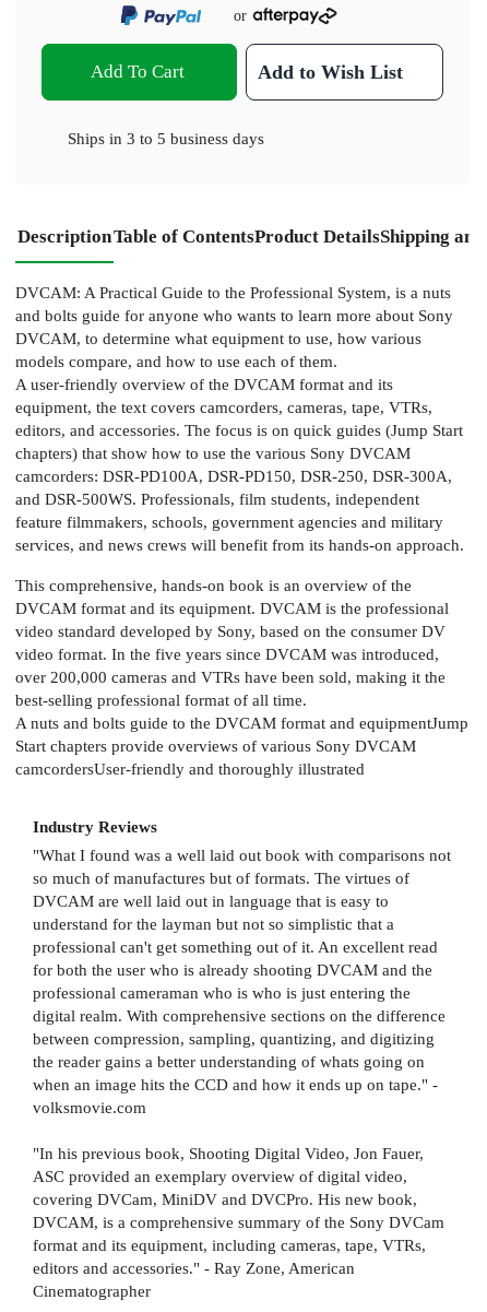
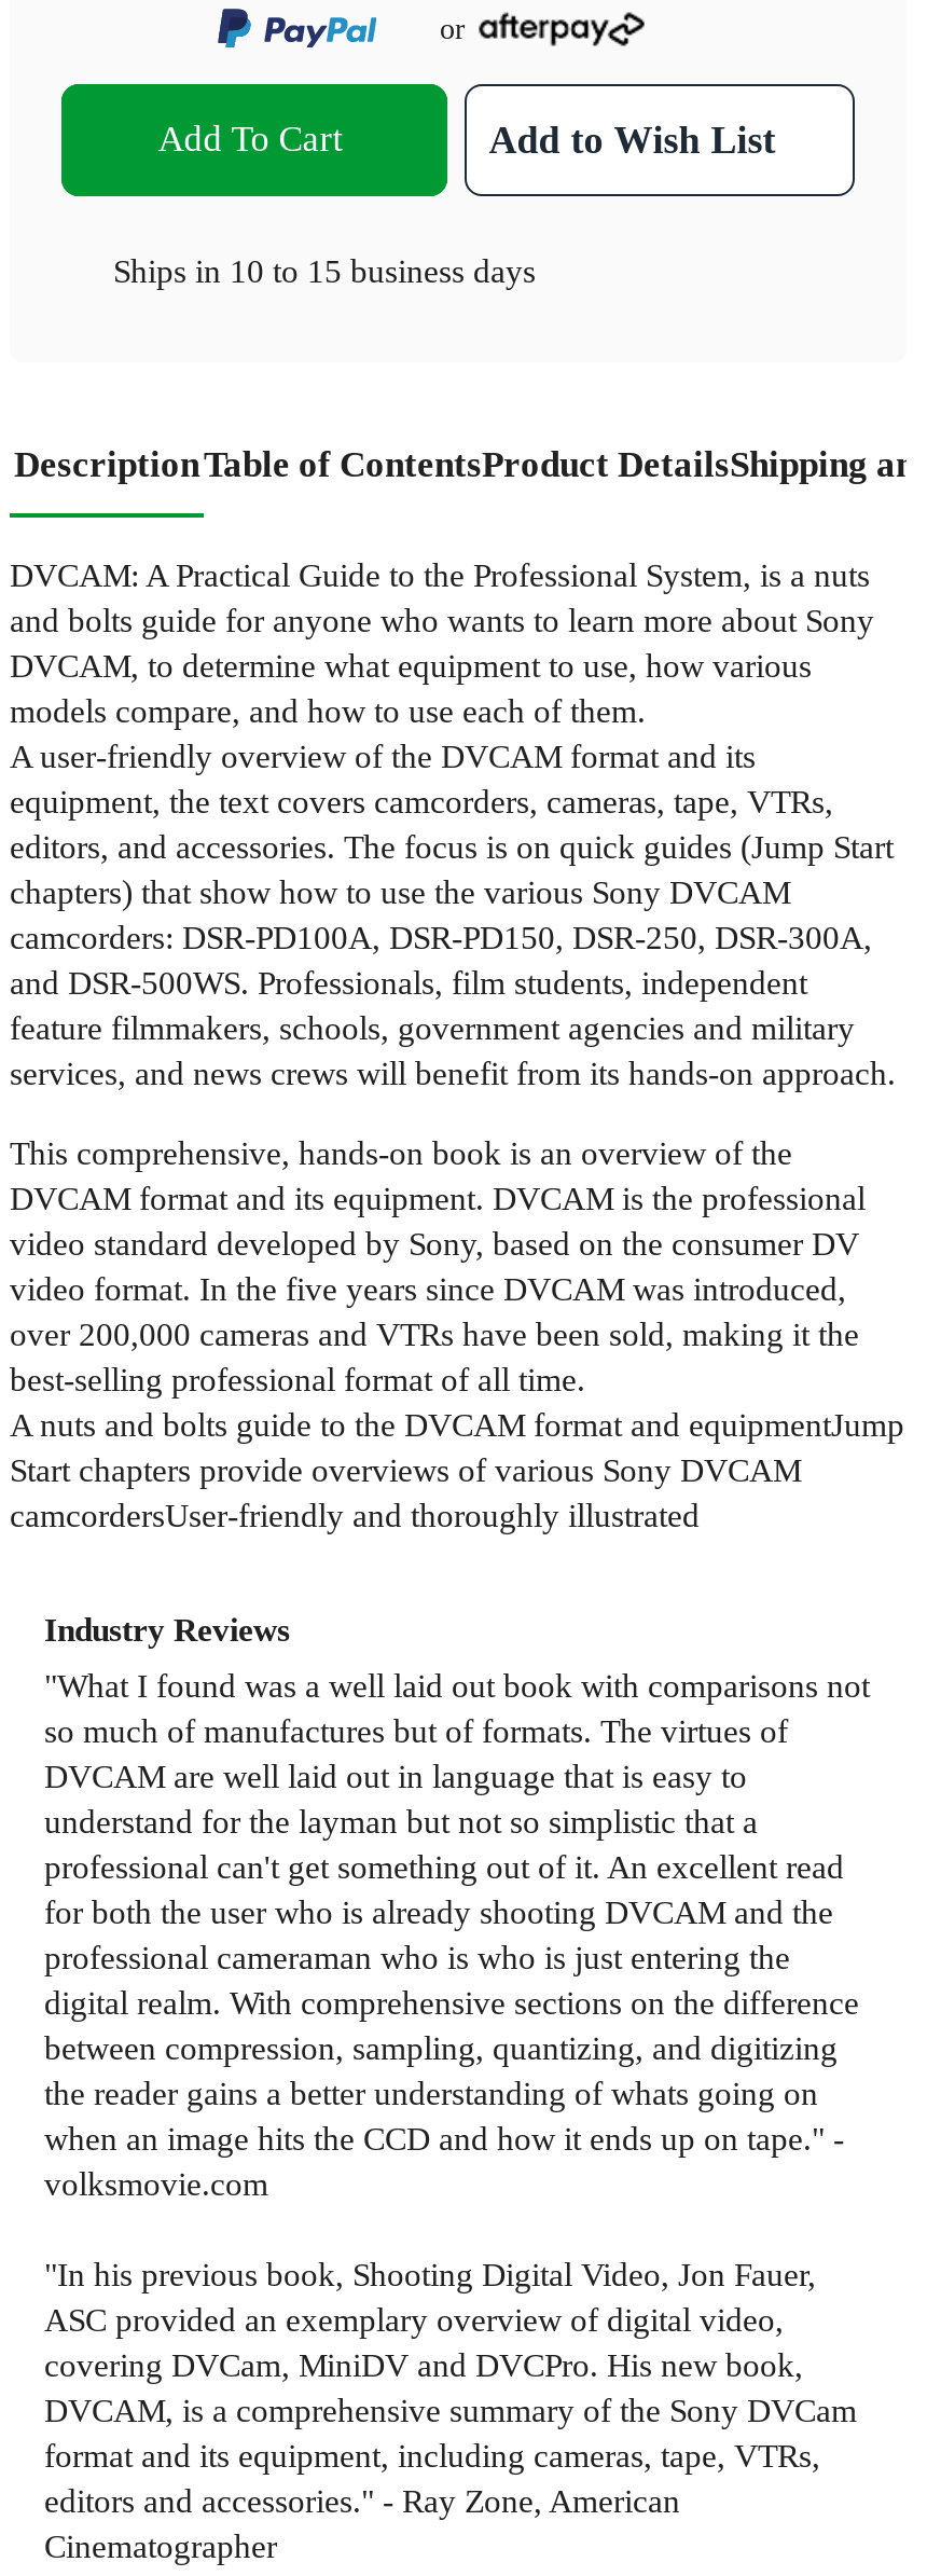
- Ships in 3 to 5 business days
+ Ships in 10 to 15 business days
